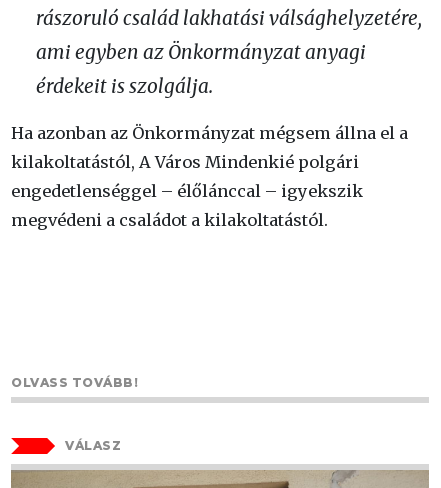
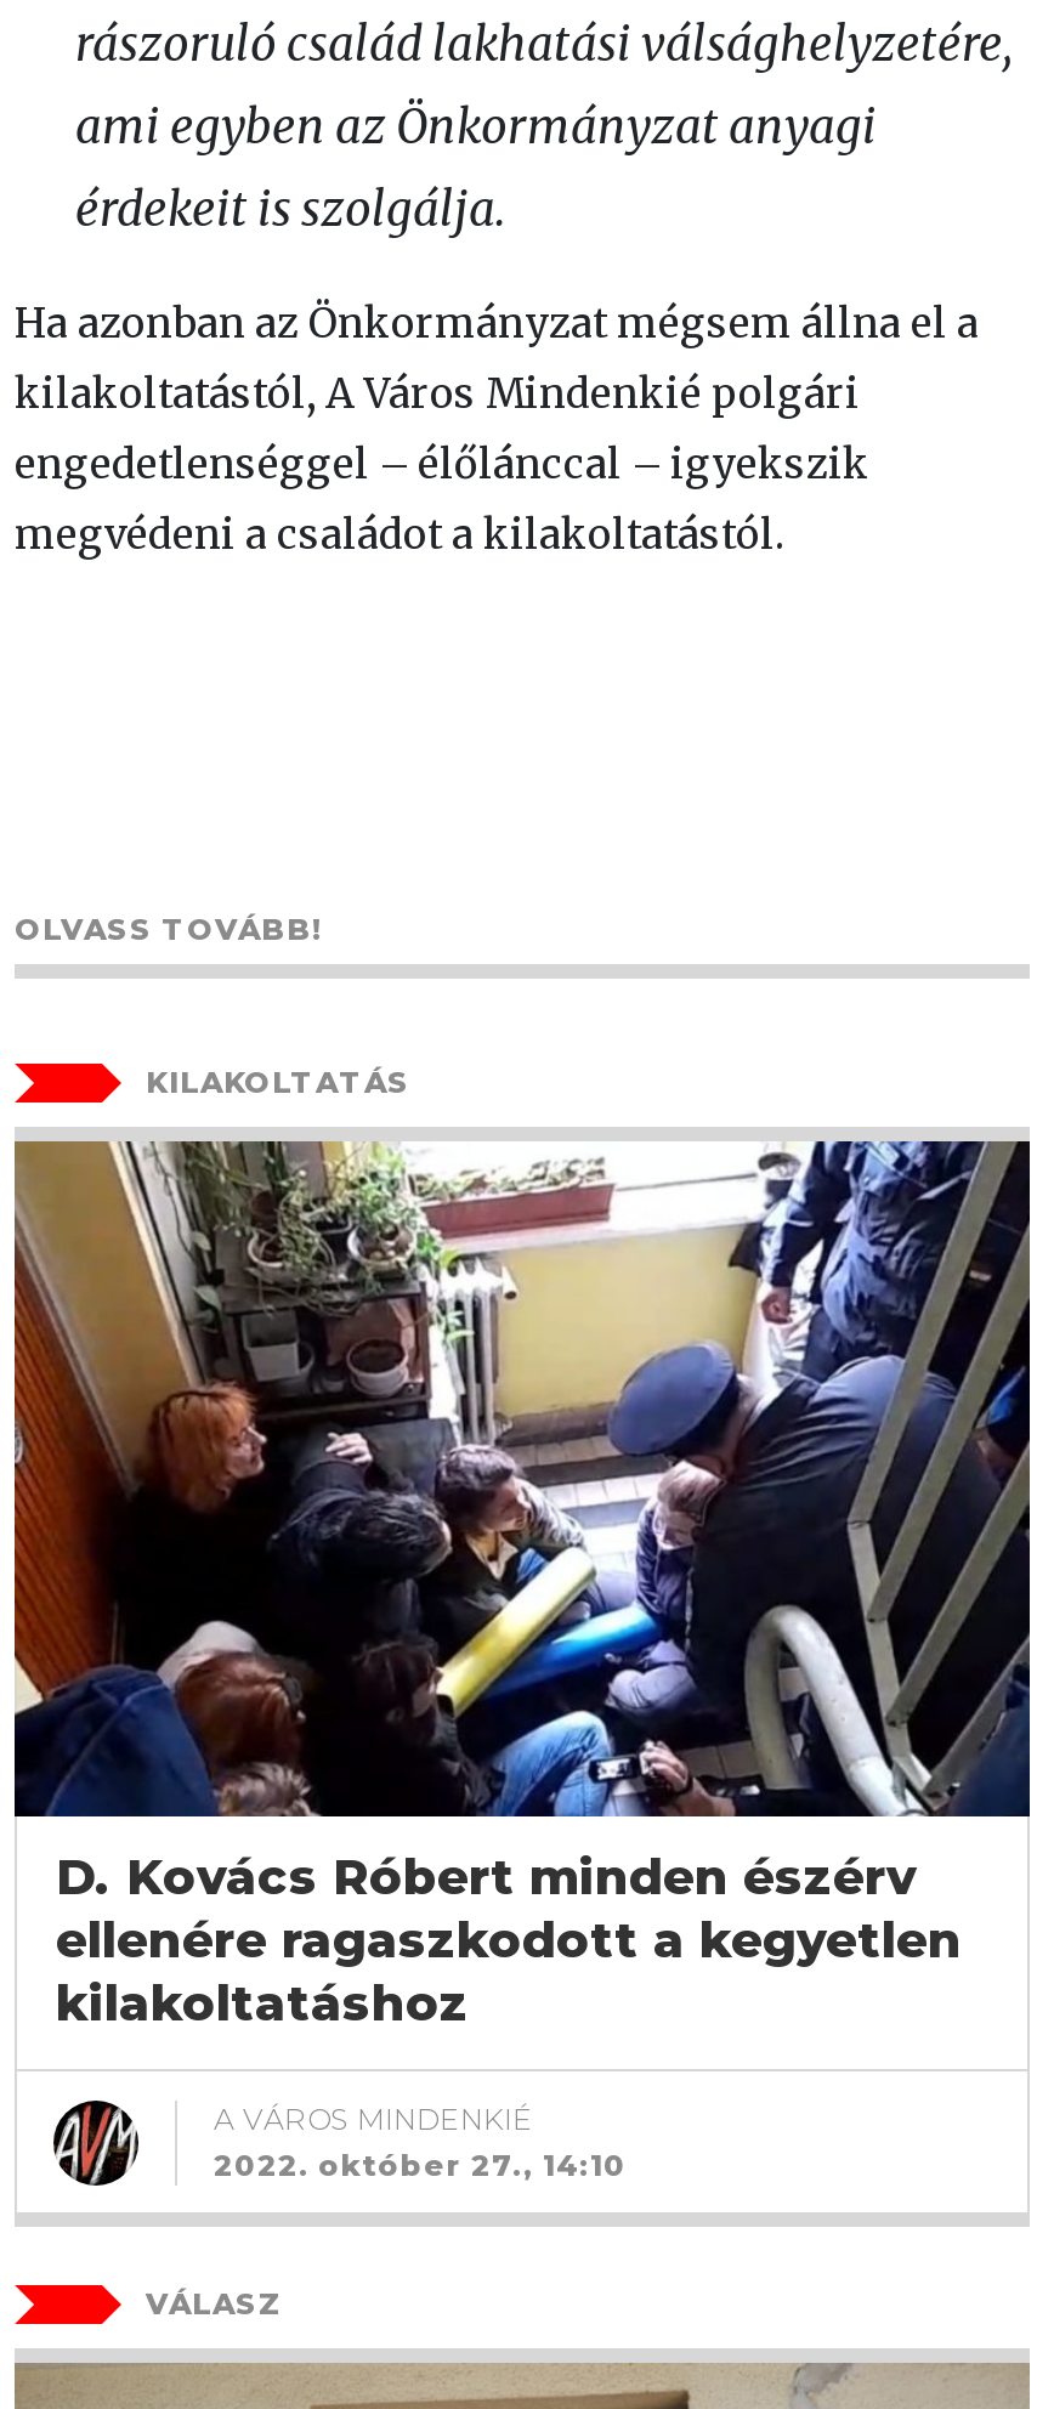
+ [image]
+ D. Kovács Róbert minden észérv
+ ellenére ragaszkodott a kegyetlen
+ kilakoltatáshoz
+ A VÁROS MINDENKIÉ
+ 2022. október 27., 14:10

+ [image]

+ KILAKOLTATÁS
